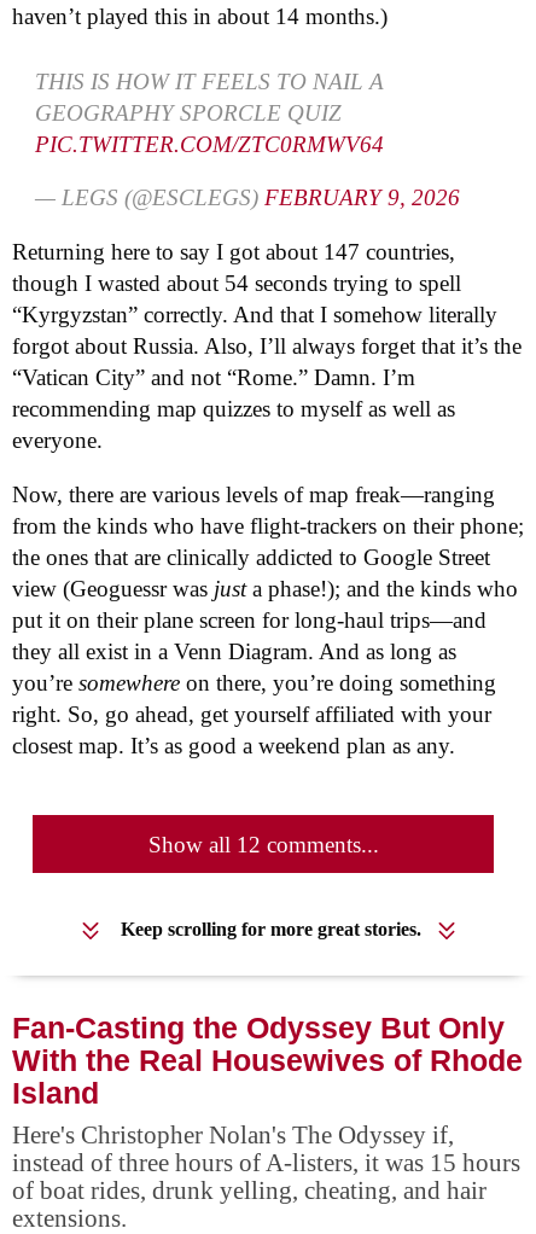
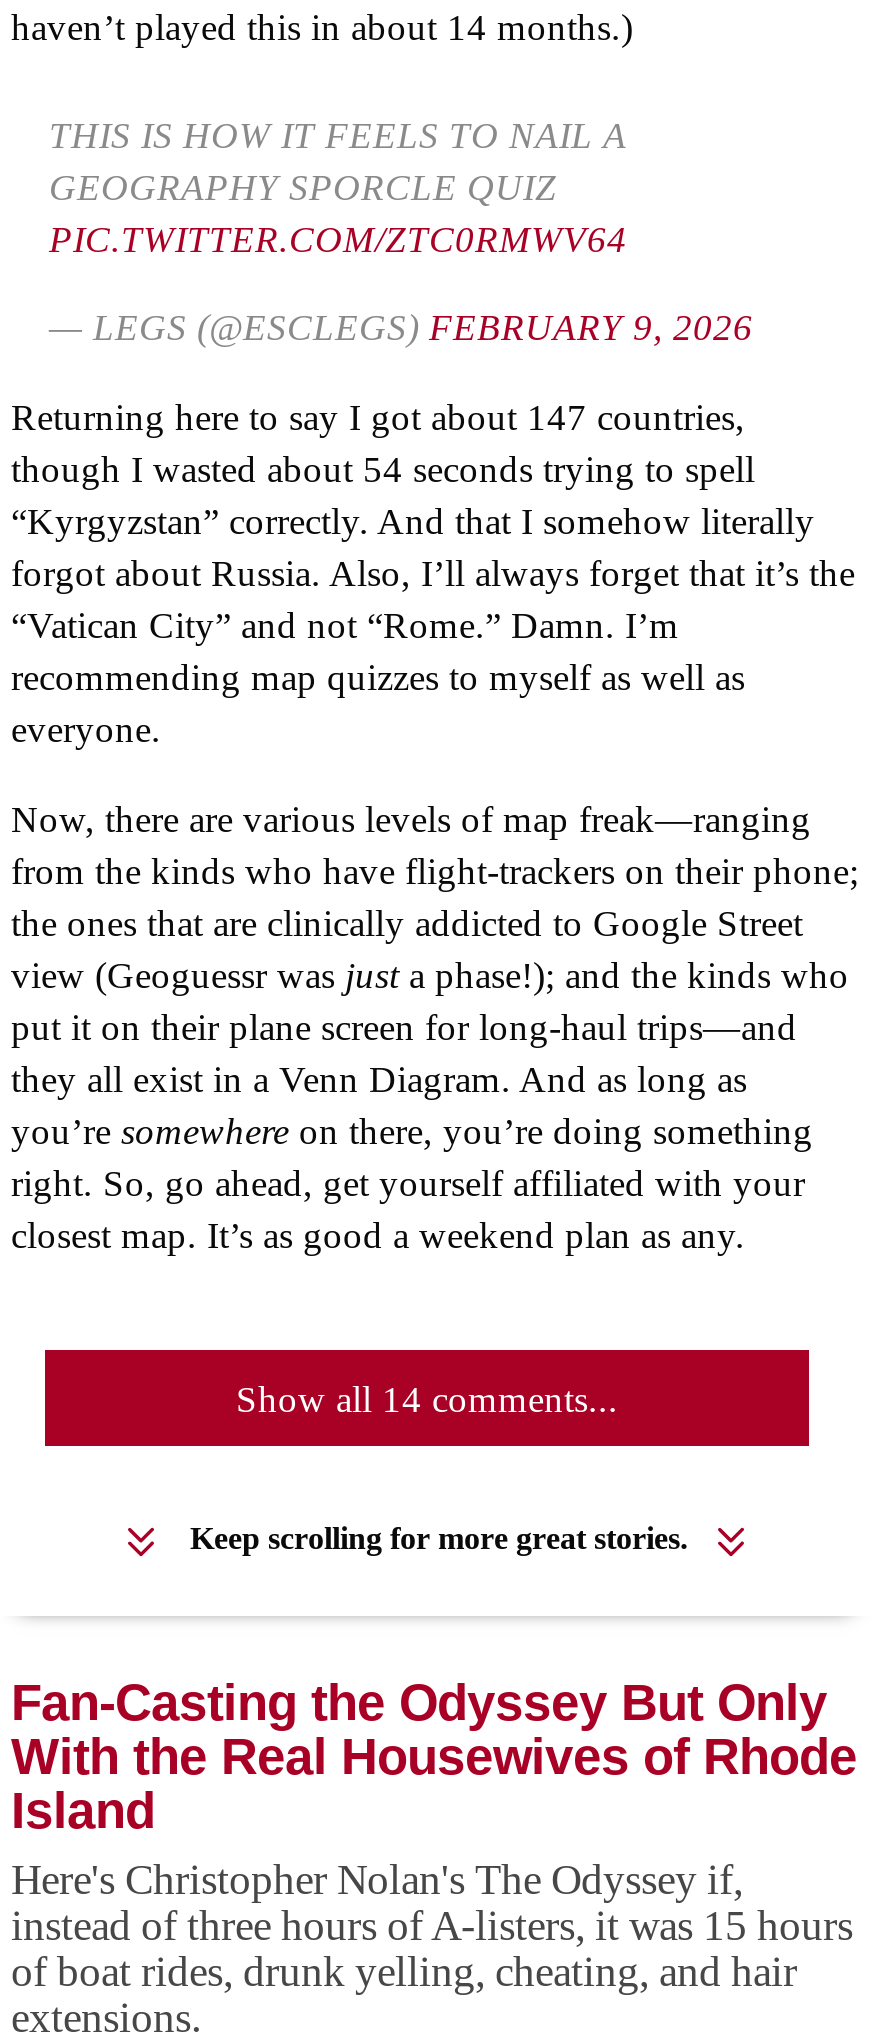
- Show all 12 comments...
+ Show all 14 comments...
